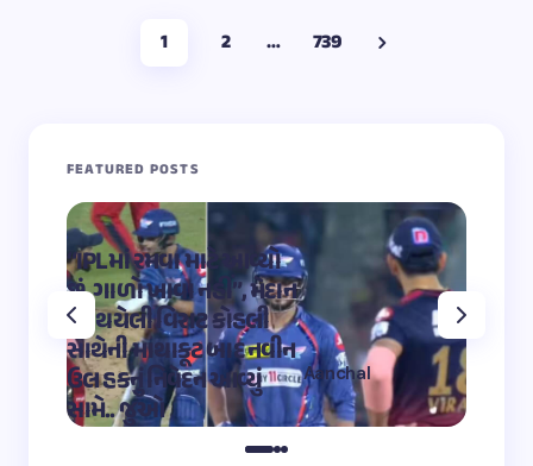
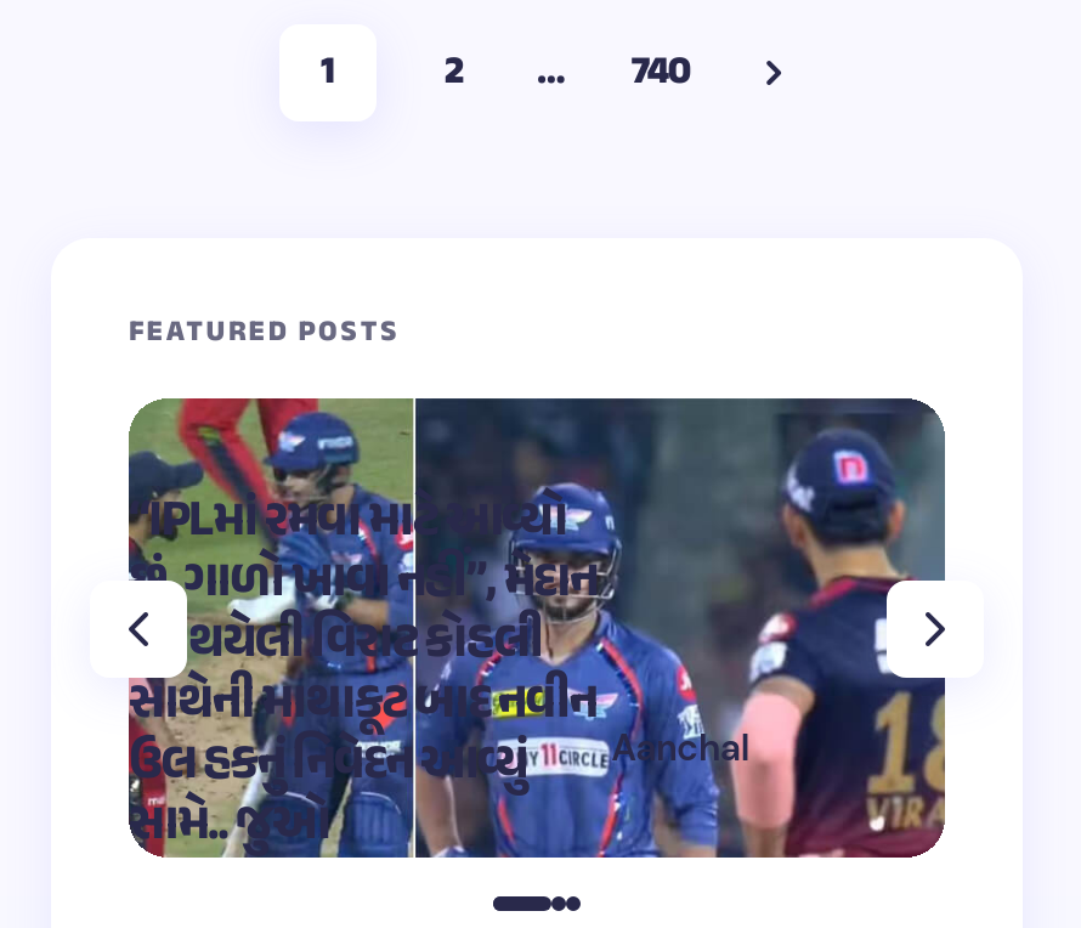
- 739
+ 740
